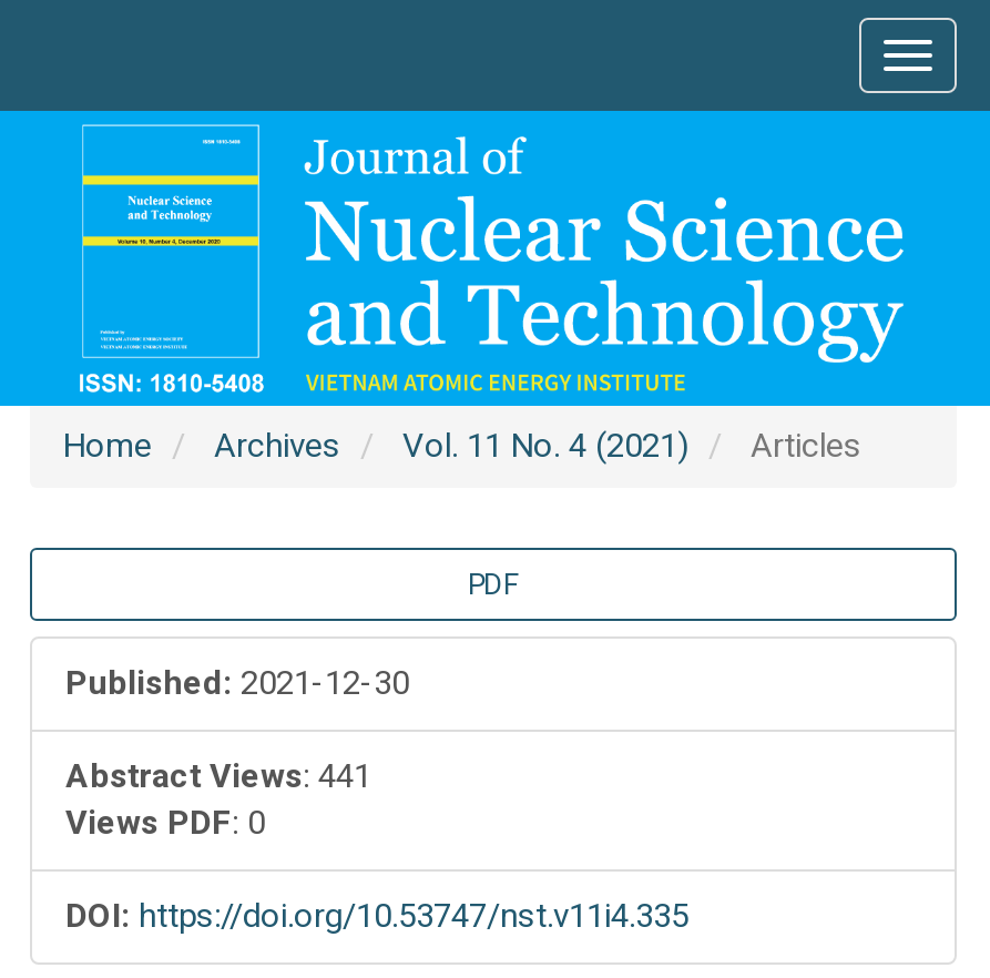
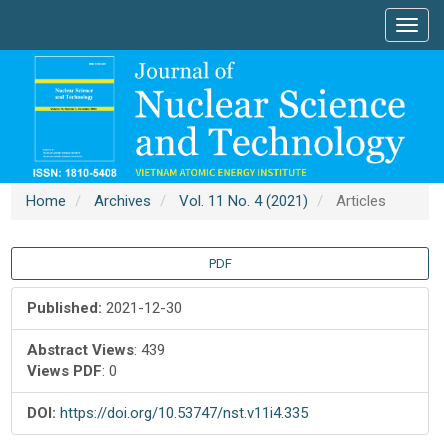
- Abstract Views: 441
+ Abstract Views: 439
